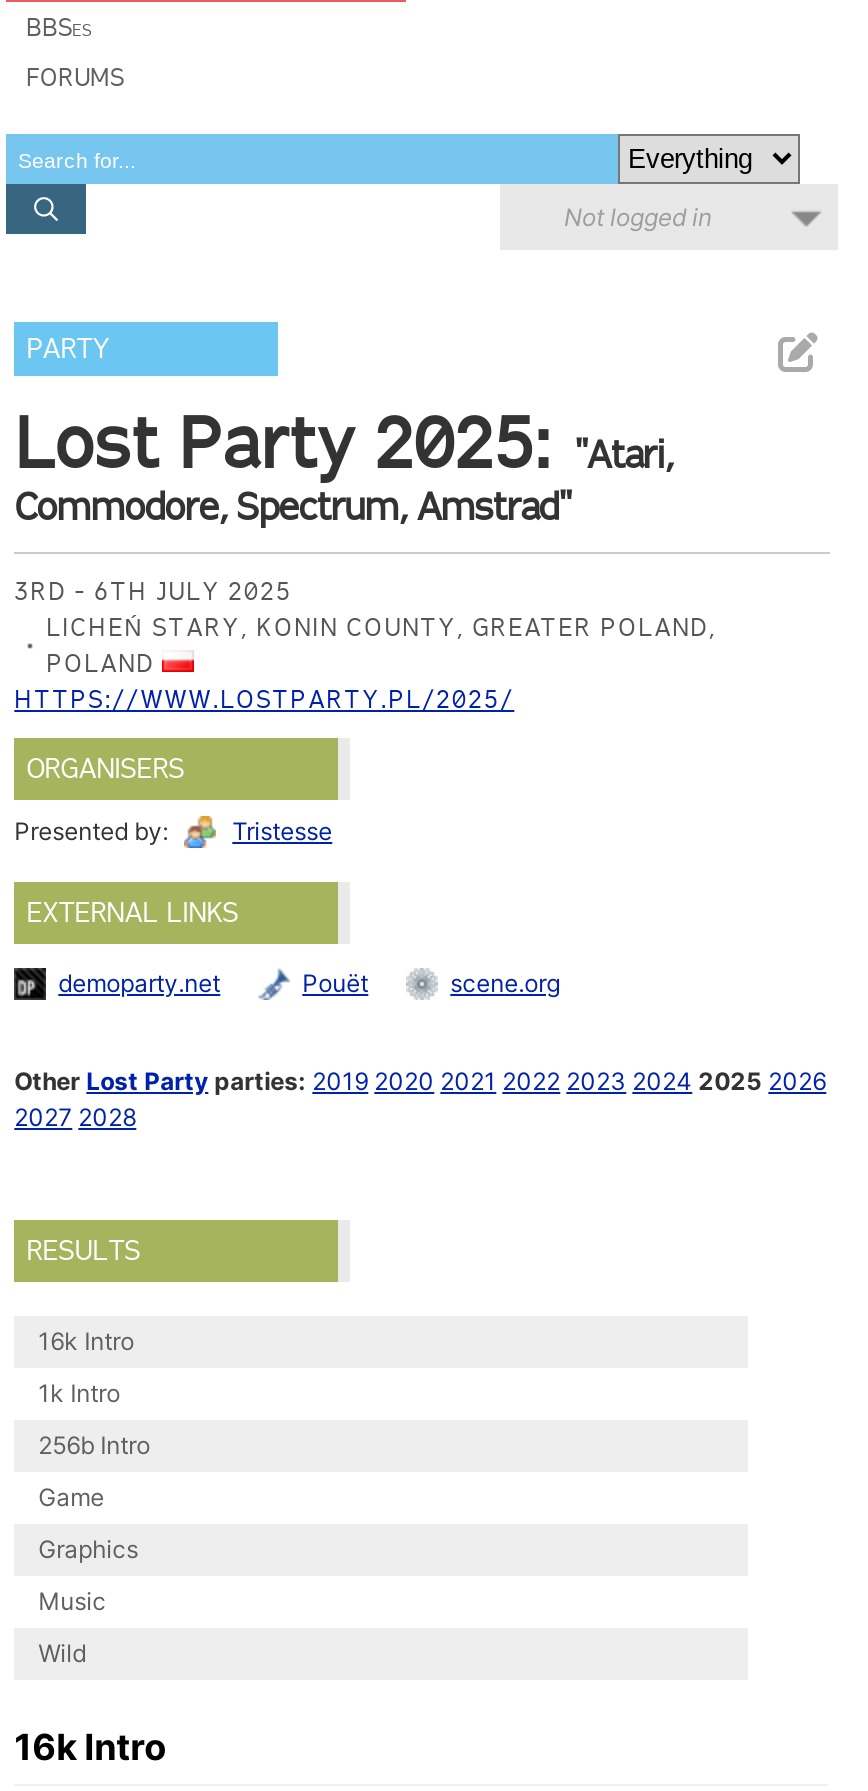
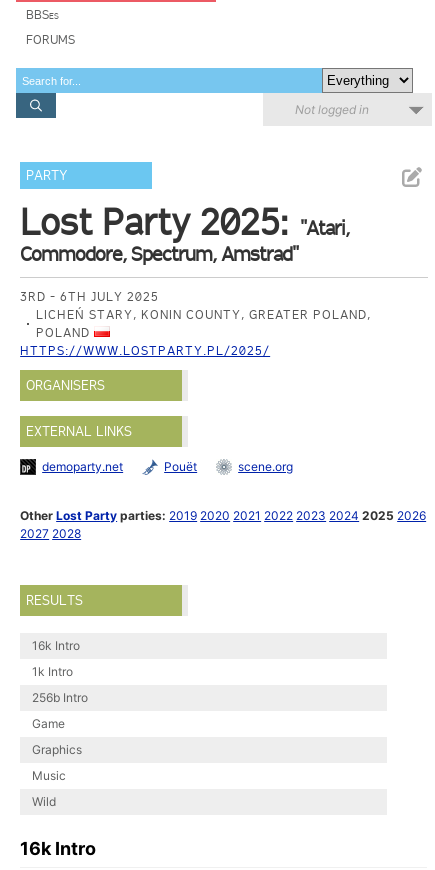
- Presented by:
- Tristesse
